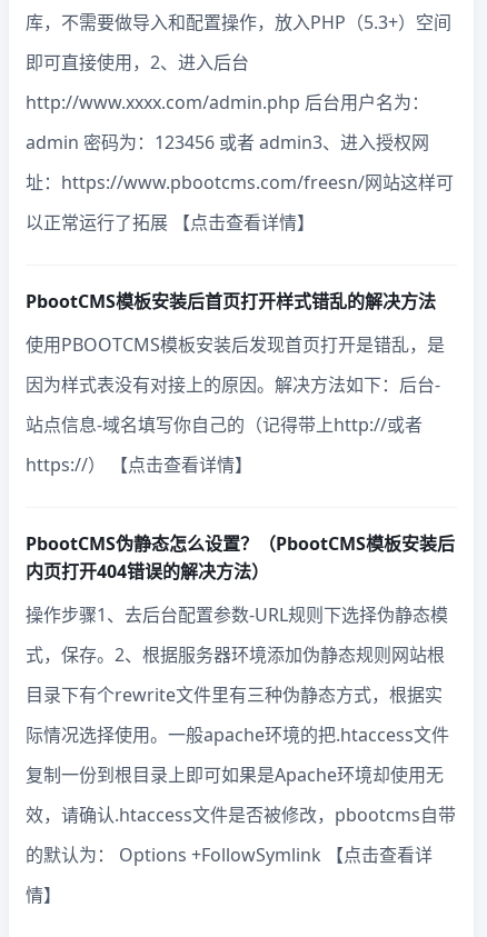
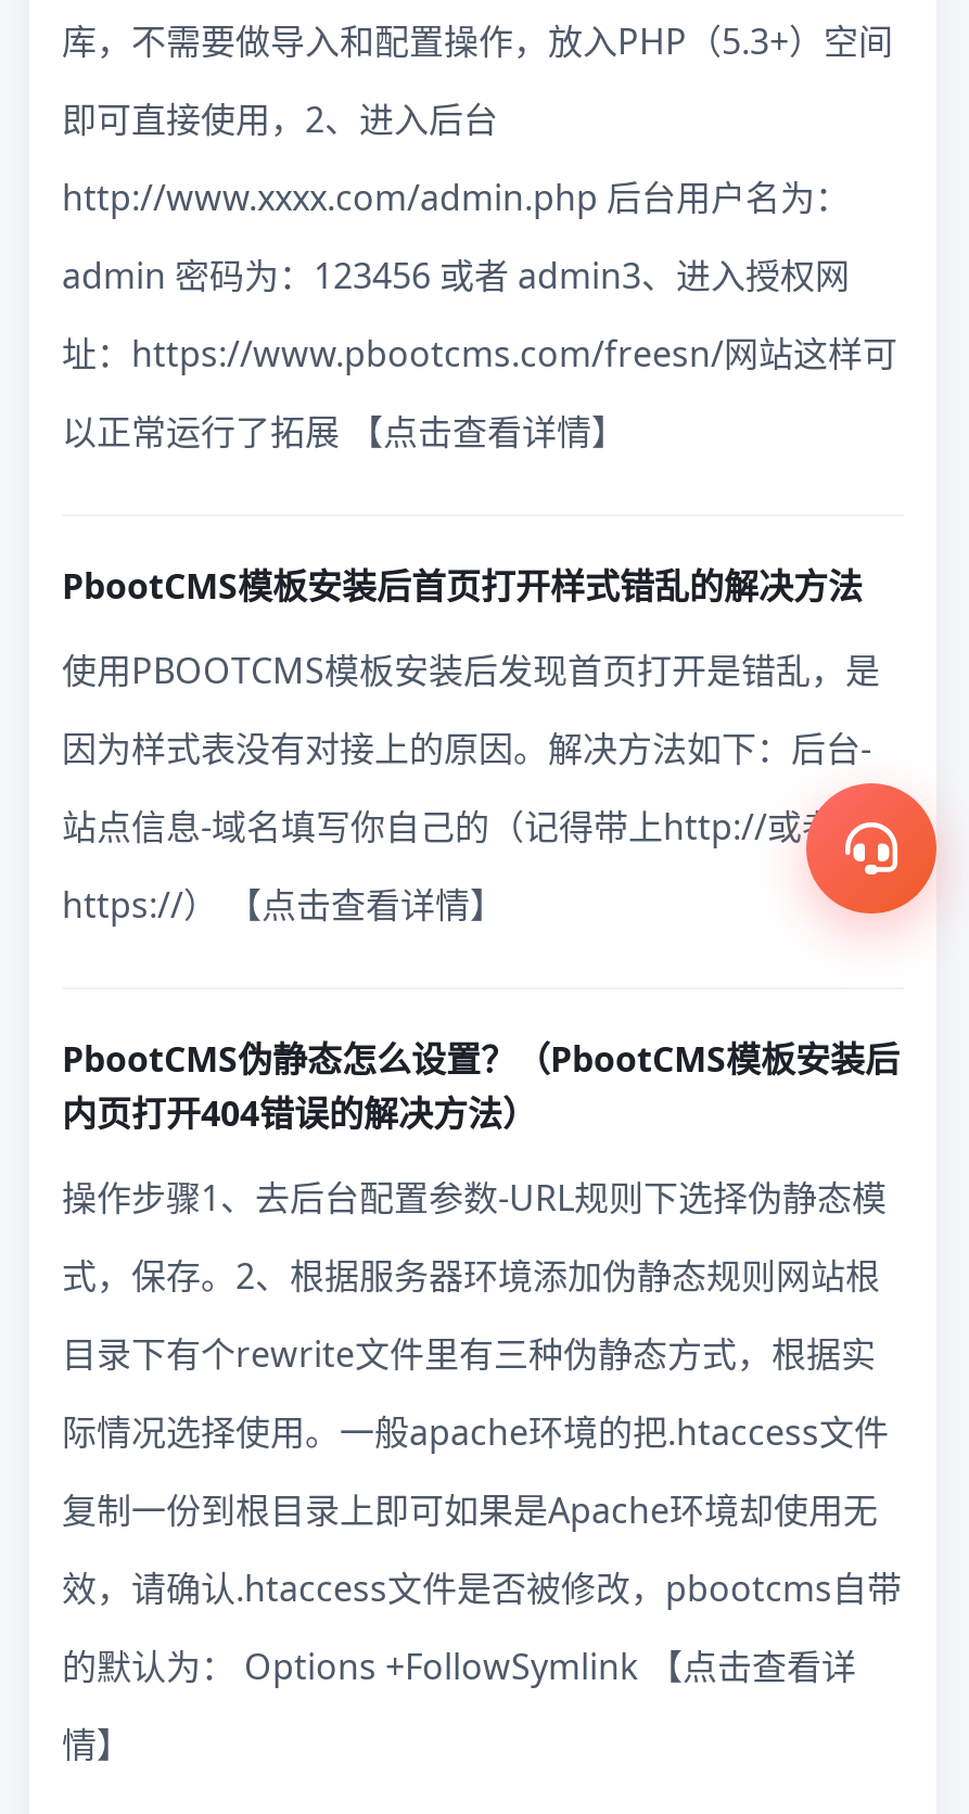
+ [image]
